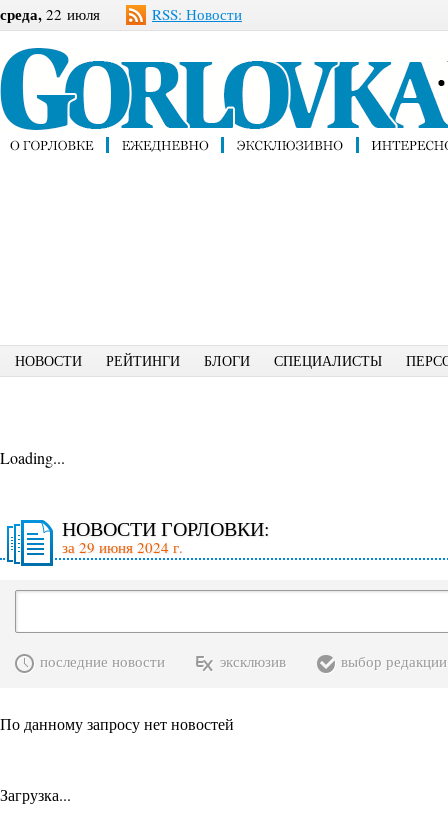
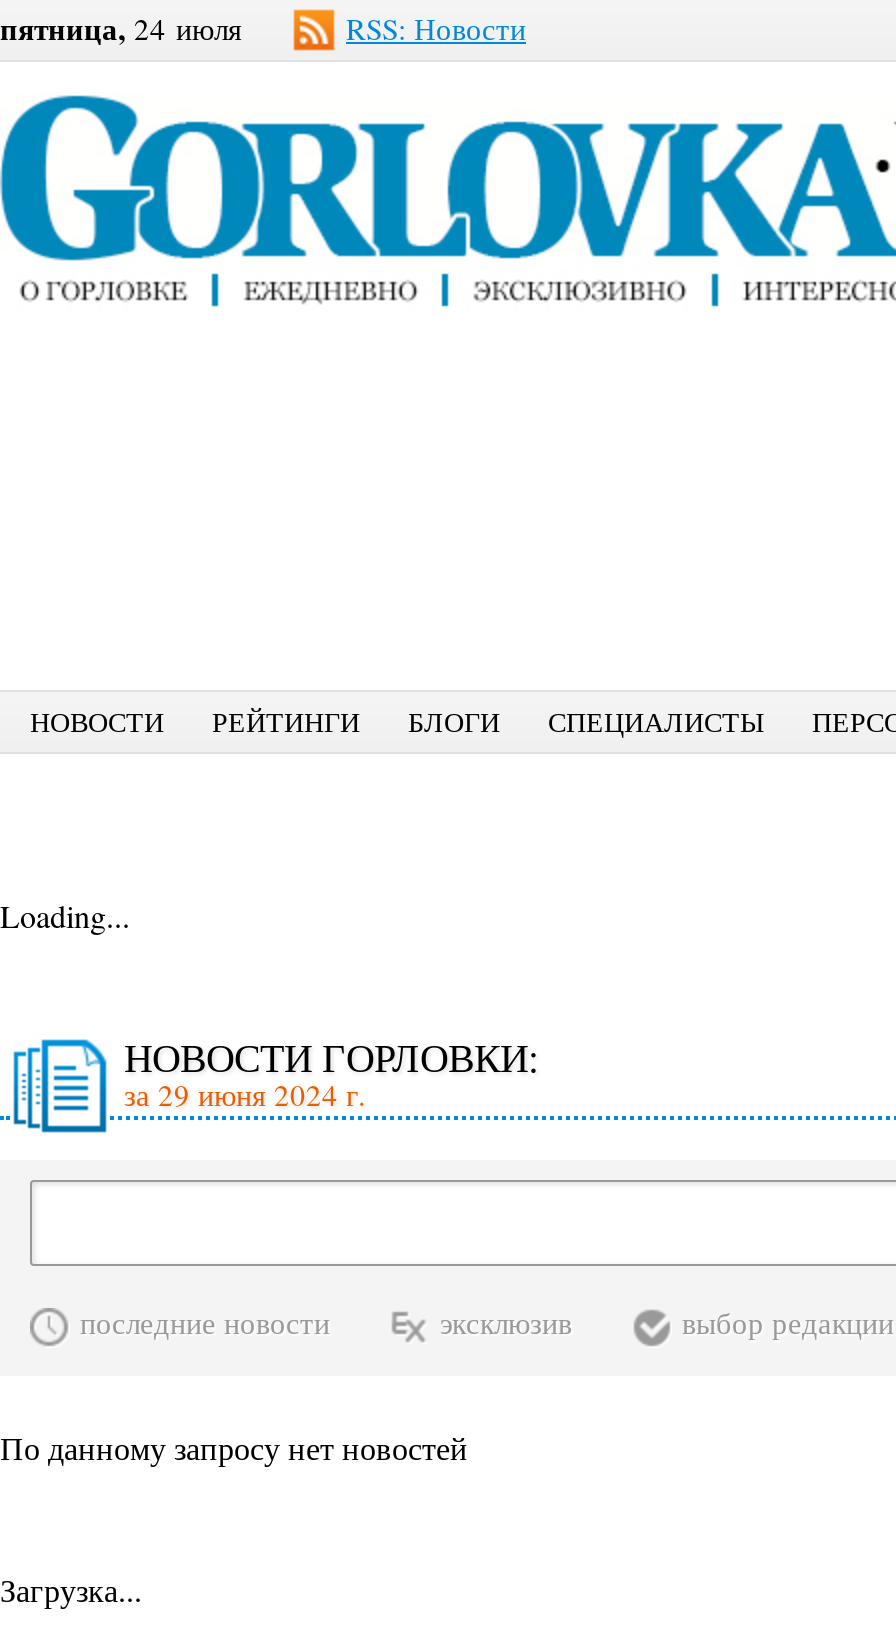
- среда, 22 июля
+ пятница, 24 июля
